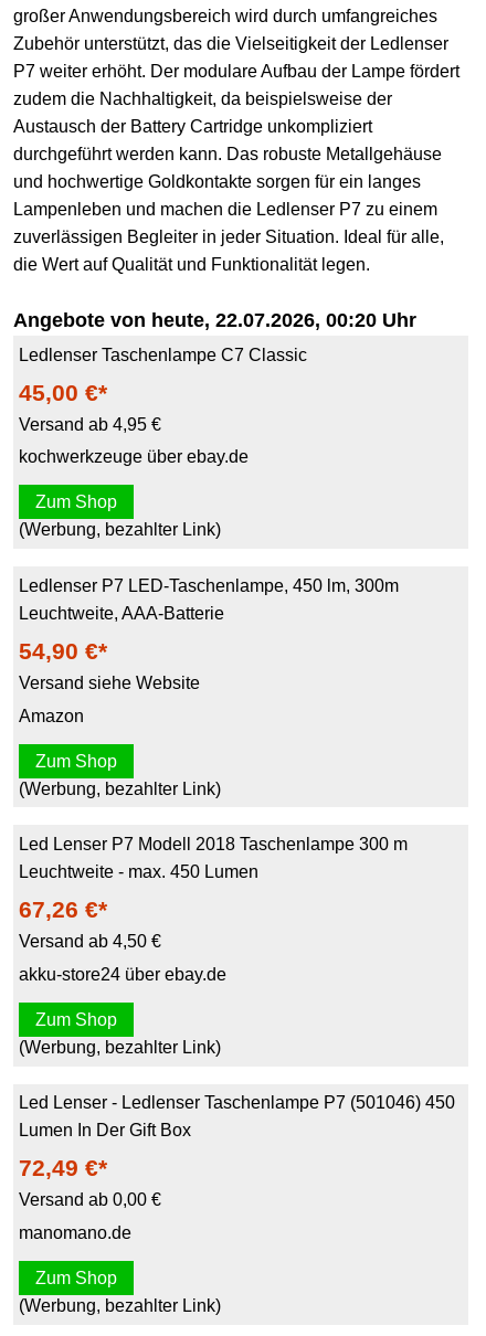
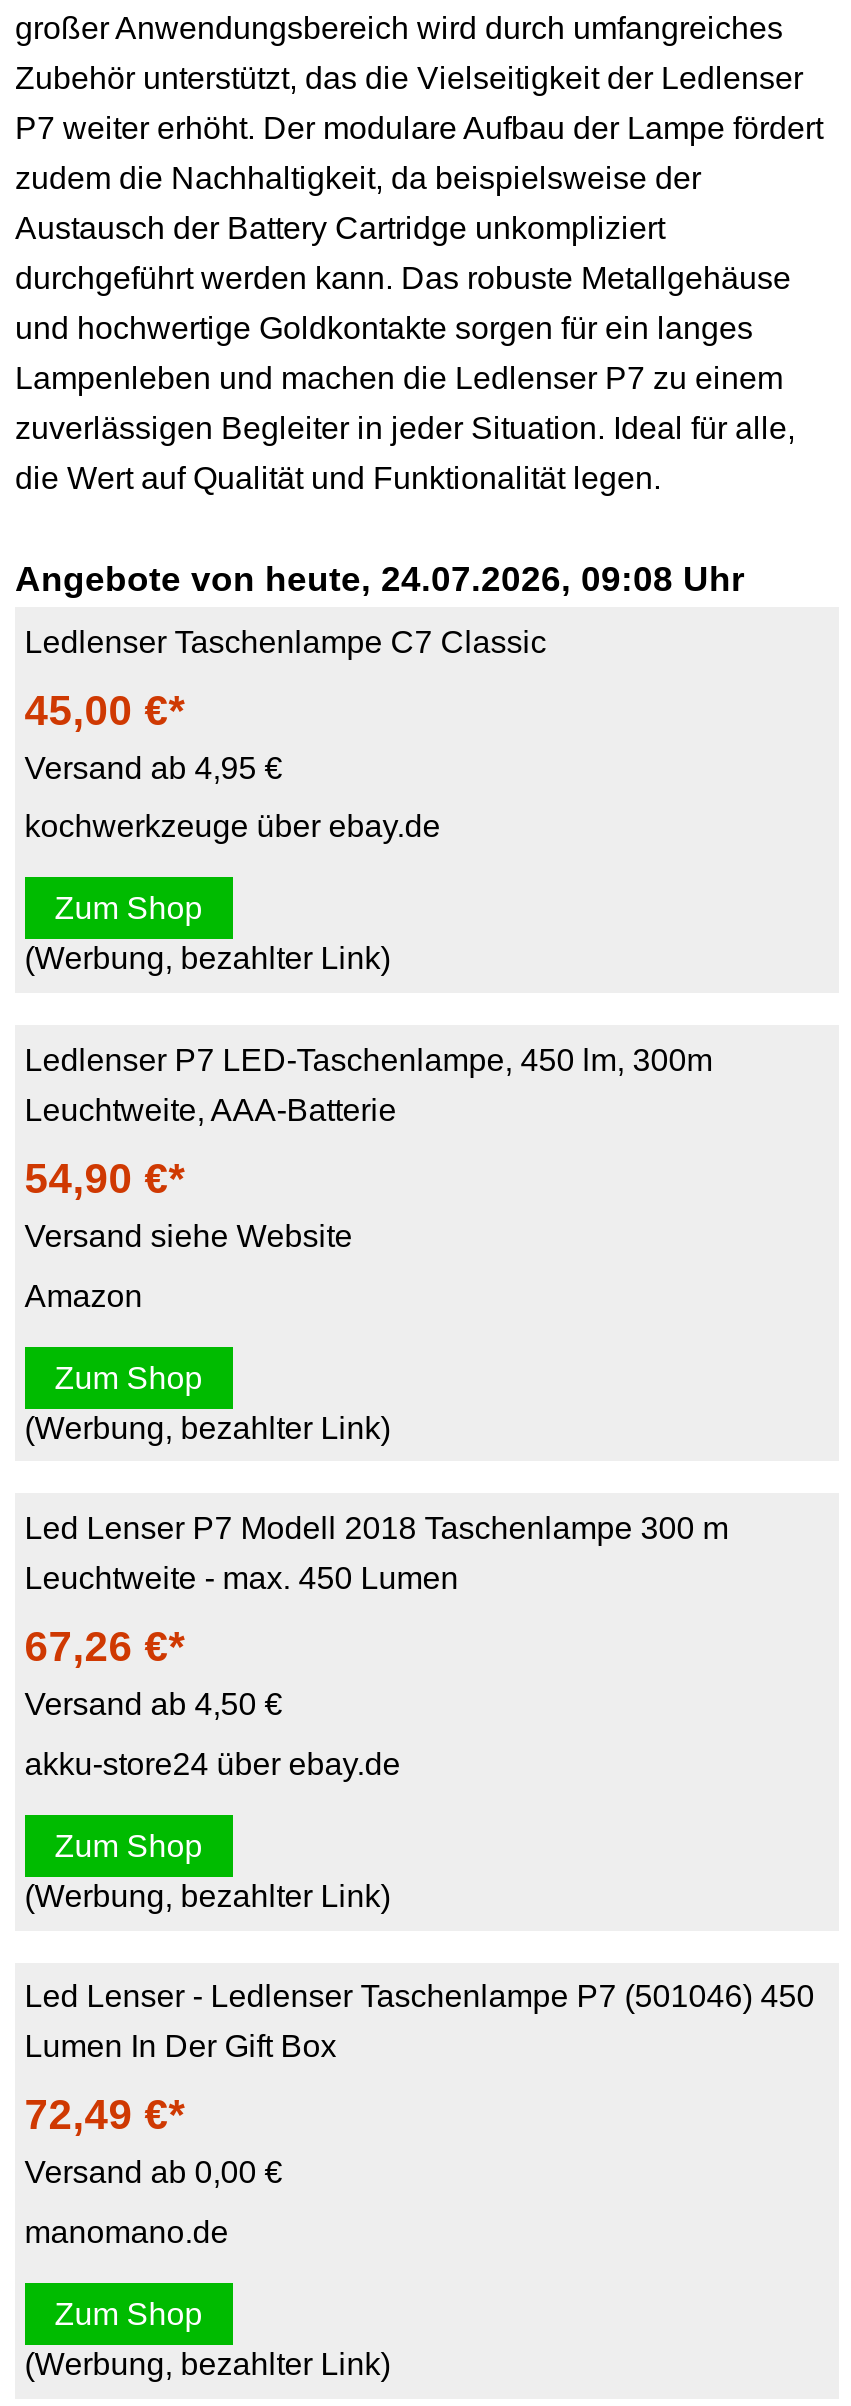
- Angebote von heute, 22.07.2026, 00:20 Uhr
+ Angebote von heute, 24.07.2026, 09:08 Uhr
